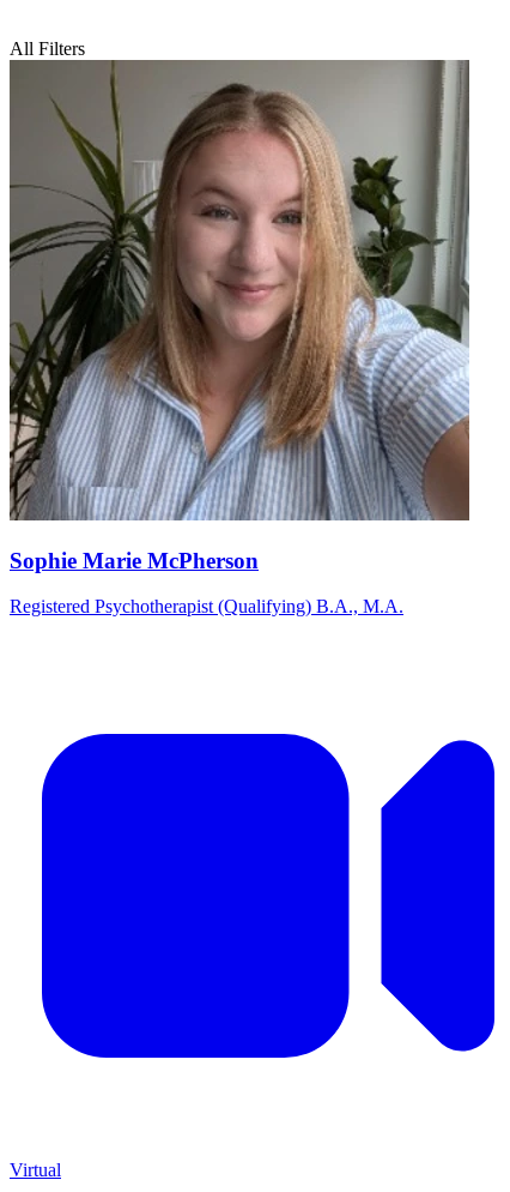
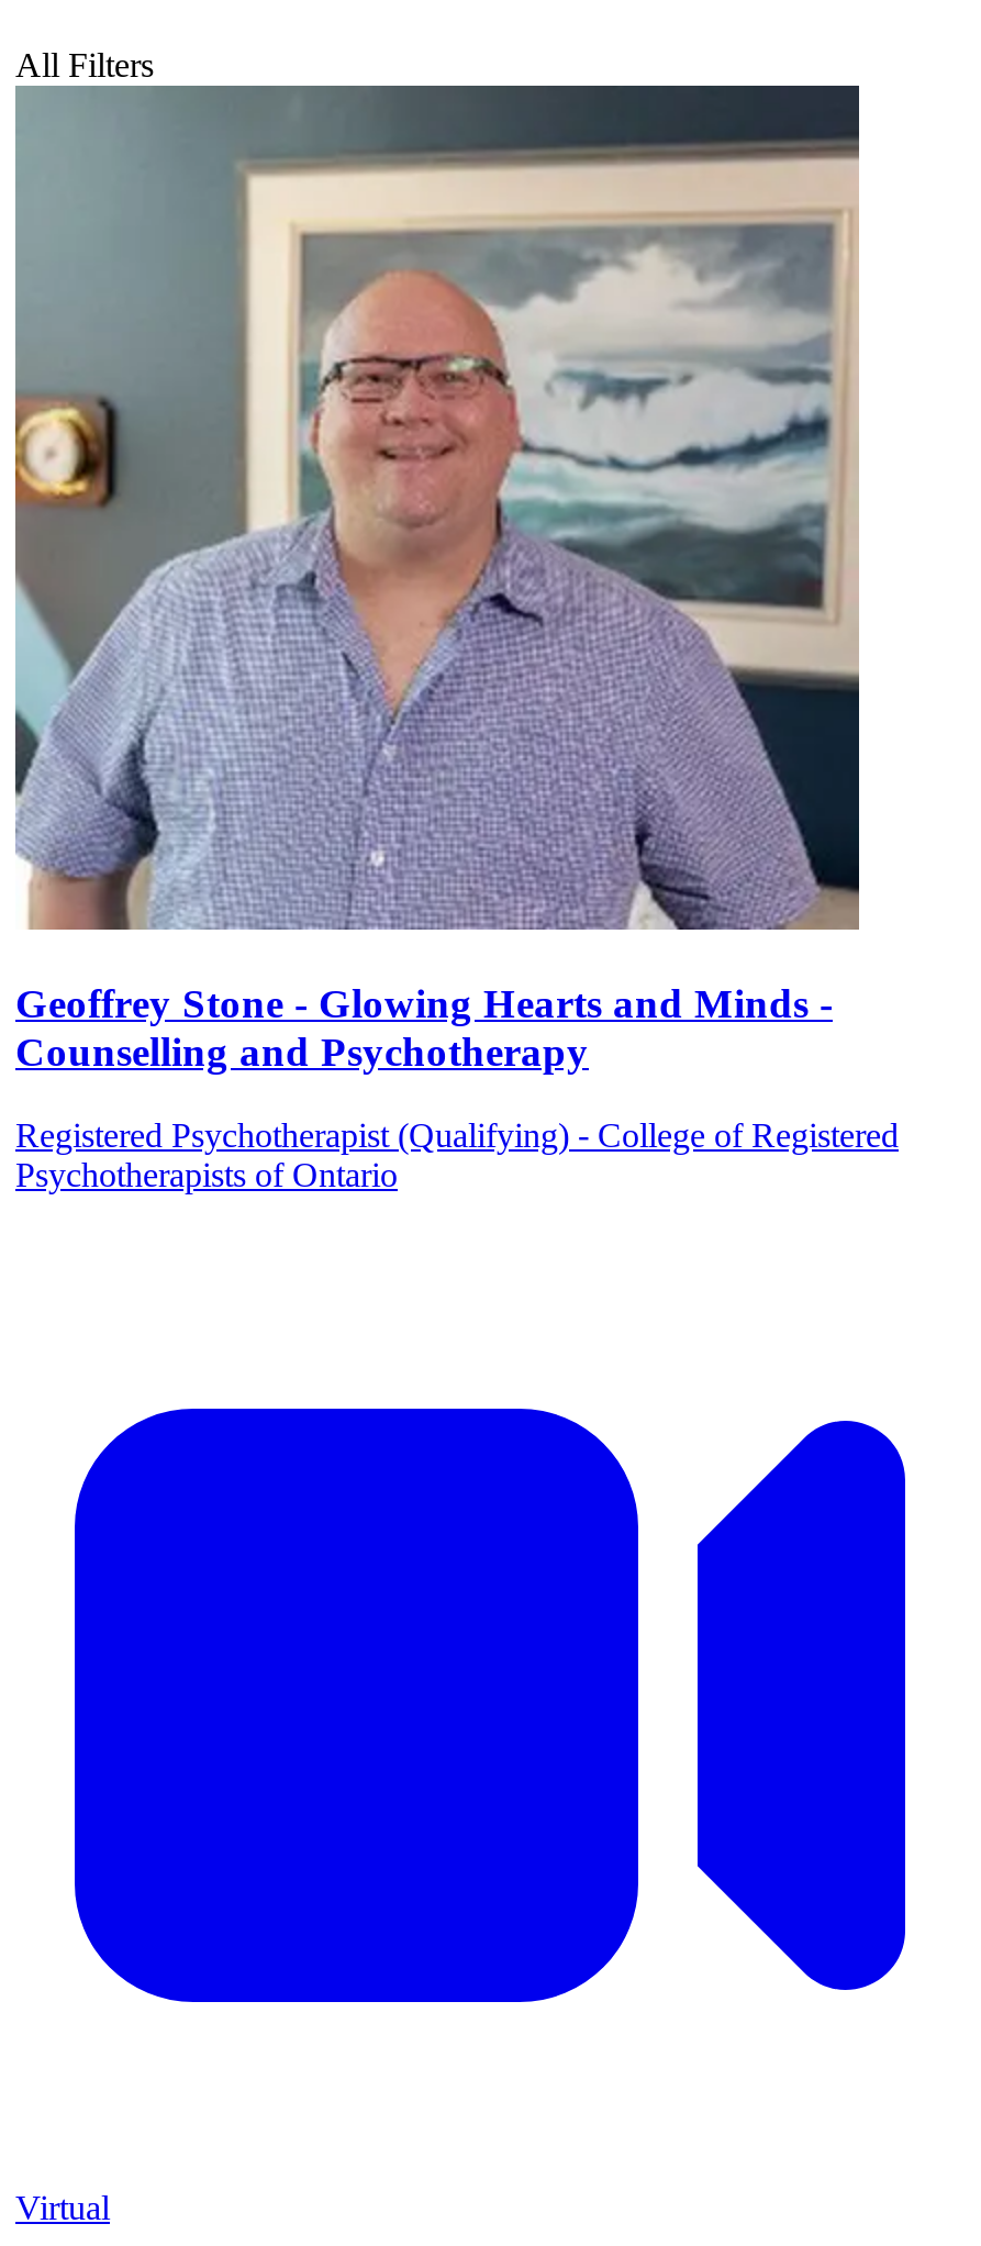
- [image]
+ [image]

- Sophie Marie McPherson
+ Geoffrey Stone - Glowing Hearts and Minds -
+ Counselling and Psychotherapy

- Registered Psychotherapist (Qualifying) B.A., M.A.
+ Registered Psychotherapist (Qualifying) - College of Registered
+ Psychotherapists of Ontario
